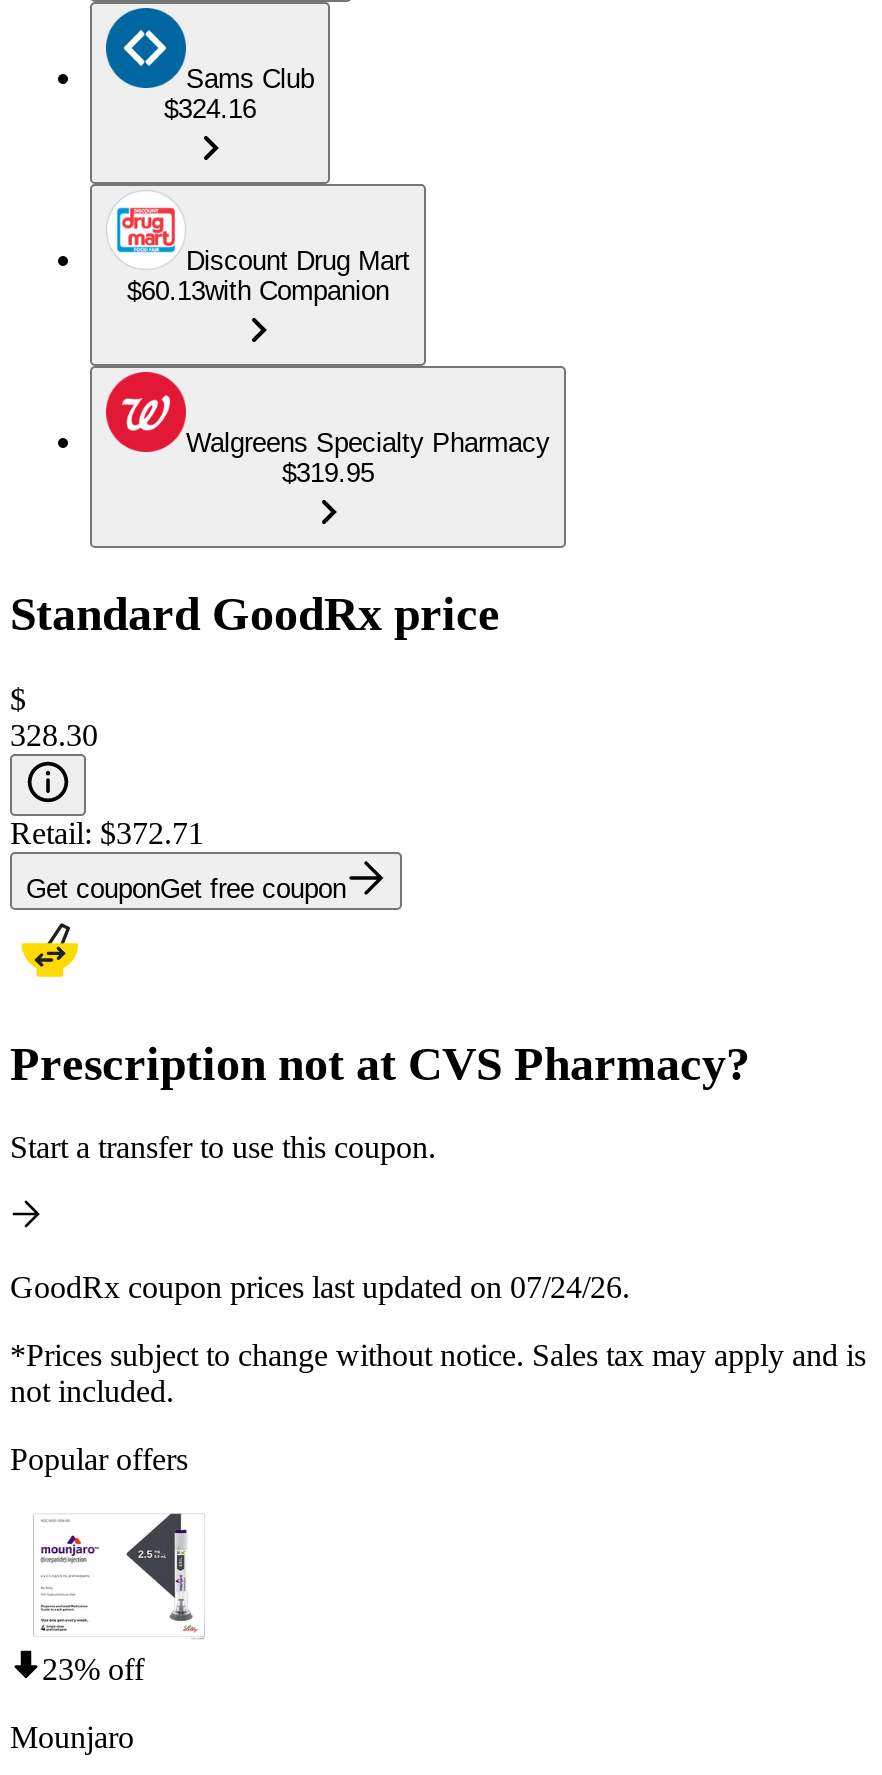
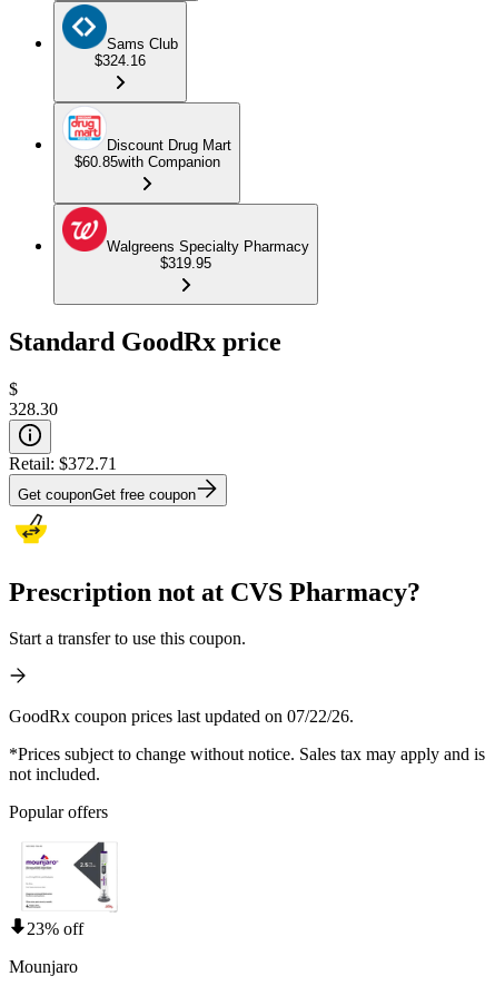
- $60.13with Companion
+ $60.85with Companion

- GoodRx coupon prices last updated on 07/24/26.
+ GoodRx coupon prices last updated on 07/22/26.
